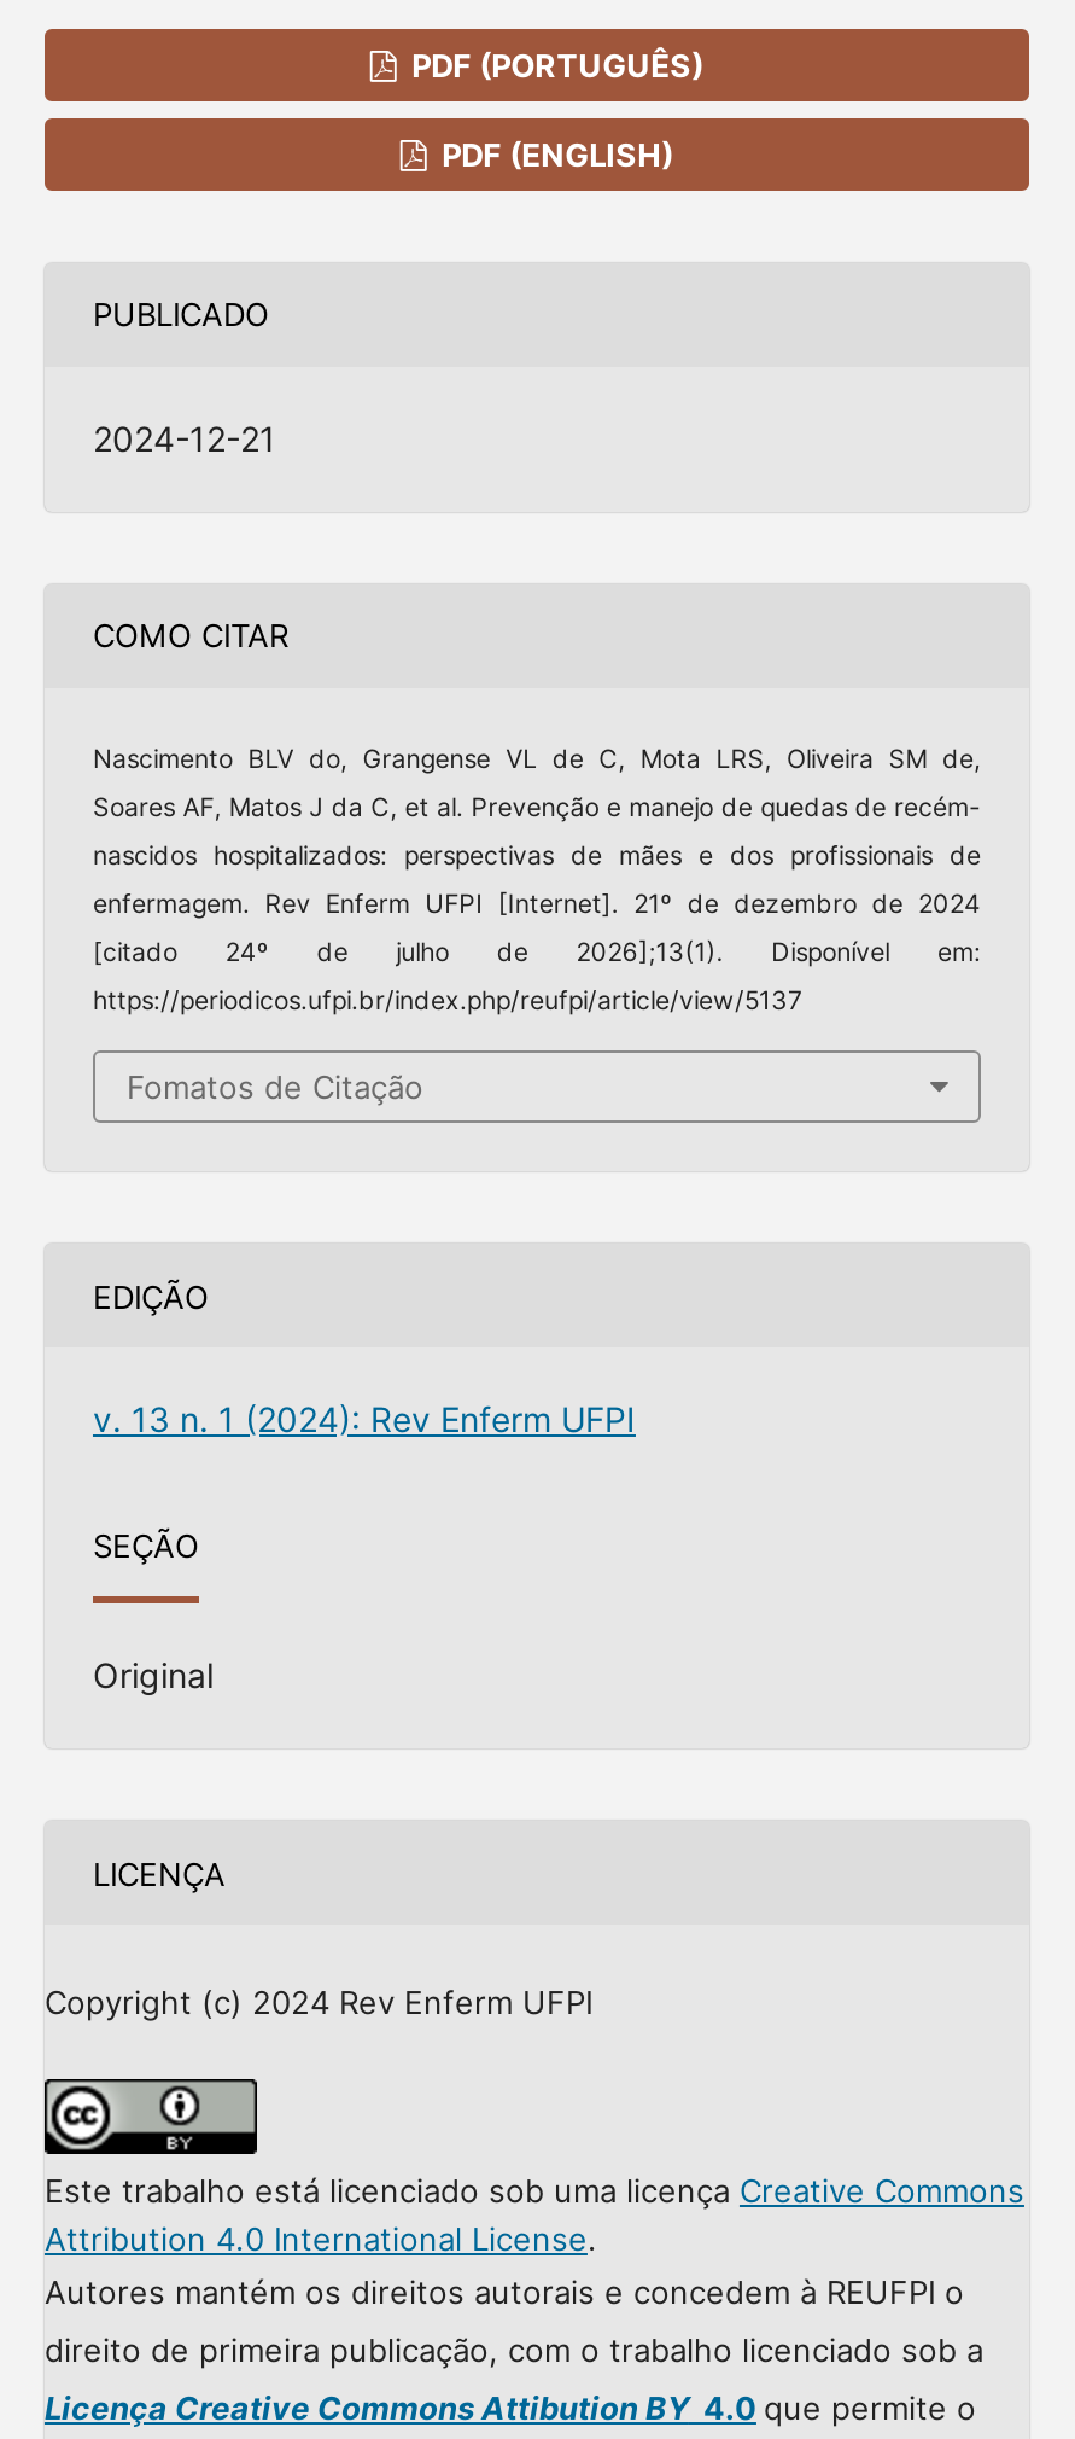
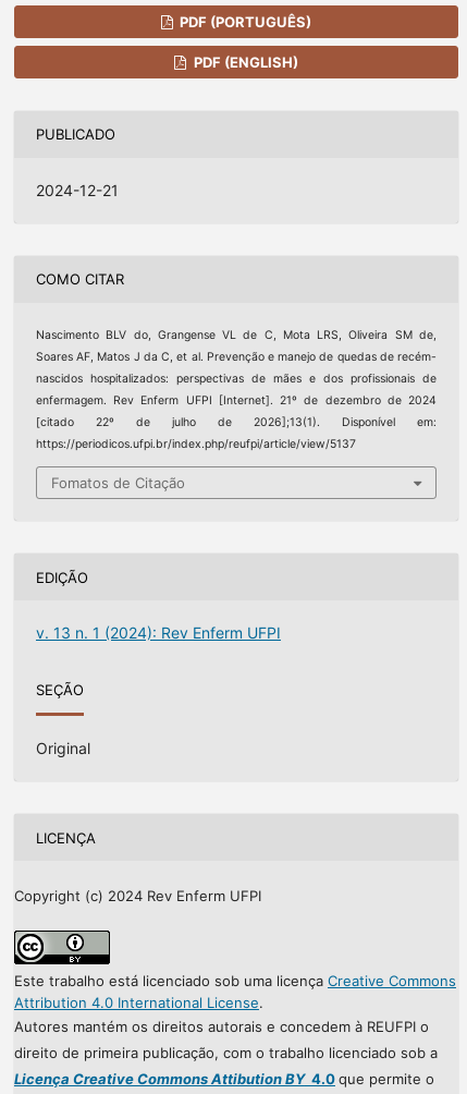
- [citado 24º de julho de 2026];13(1). Disponível em:
+ [citado 22º de julho de 2026];13(1). Disponível em:
